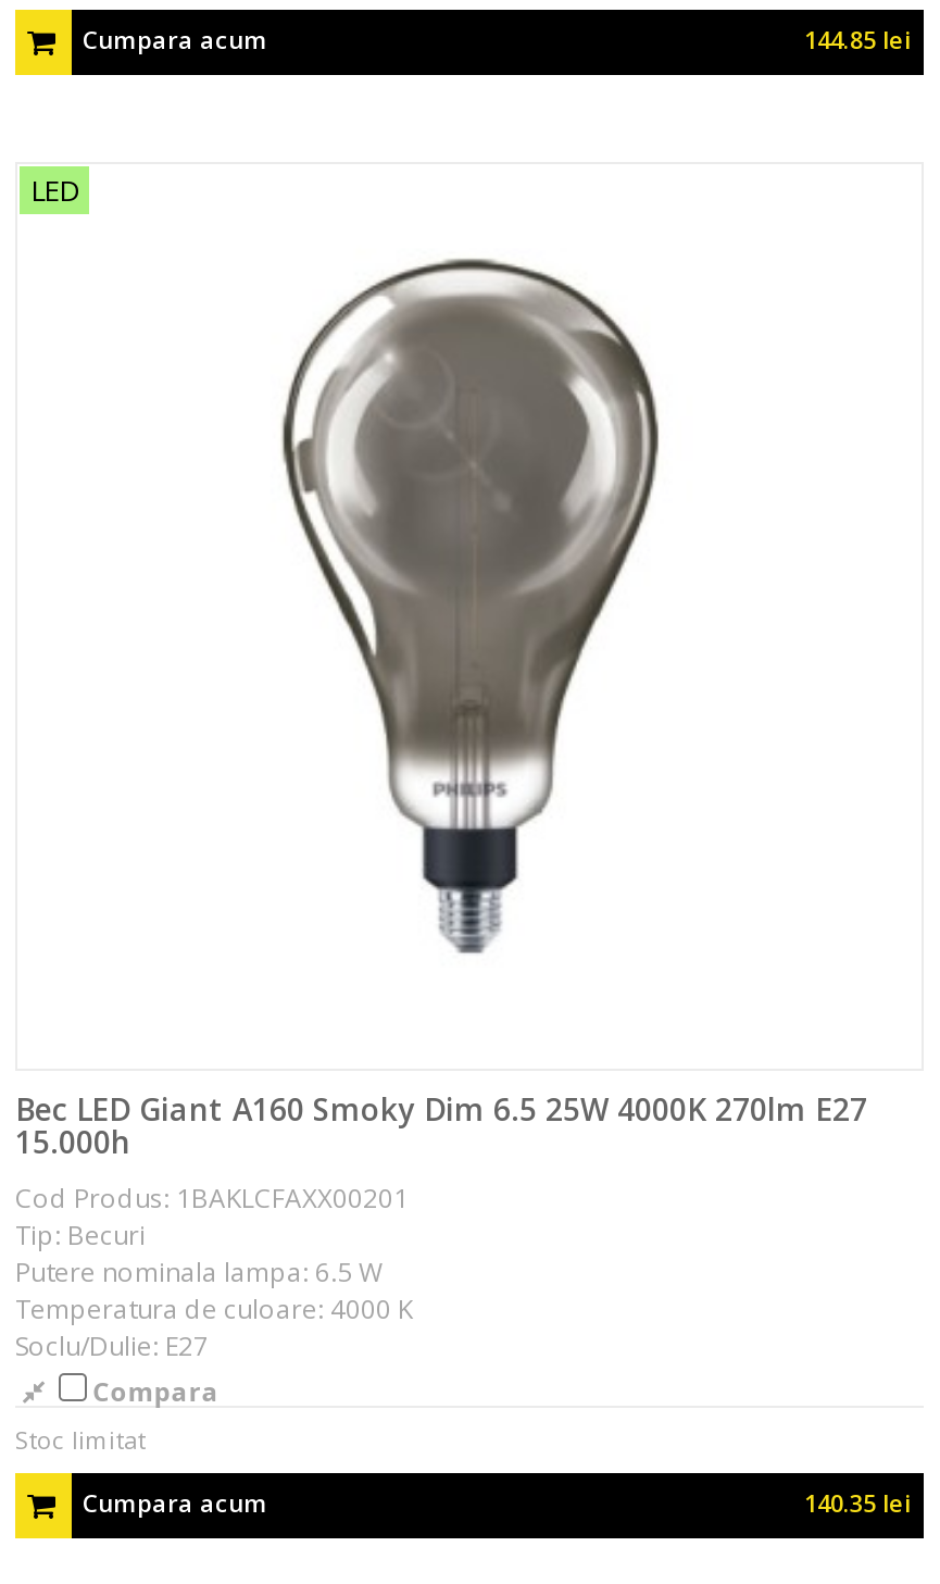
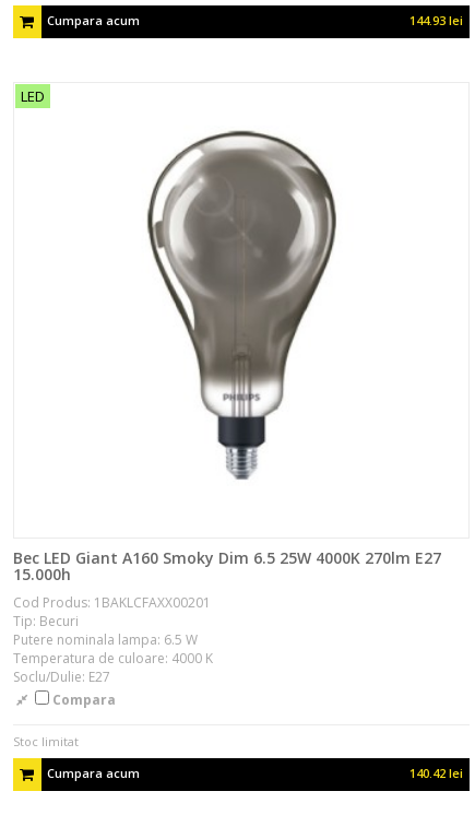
- 144.85 lei
+ 144.93 lei

- 140.35 lei
+ 140.42 lei
